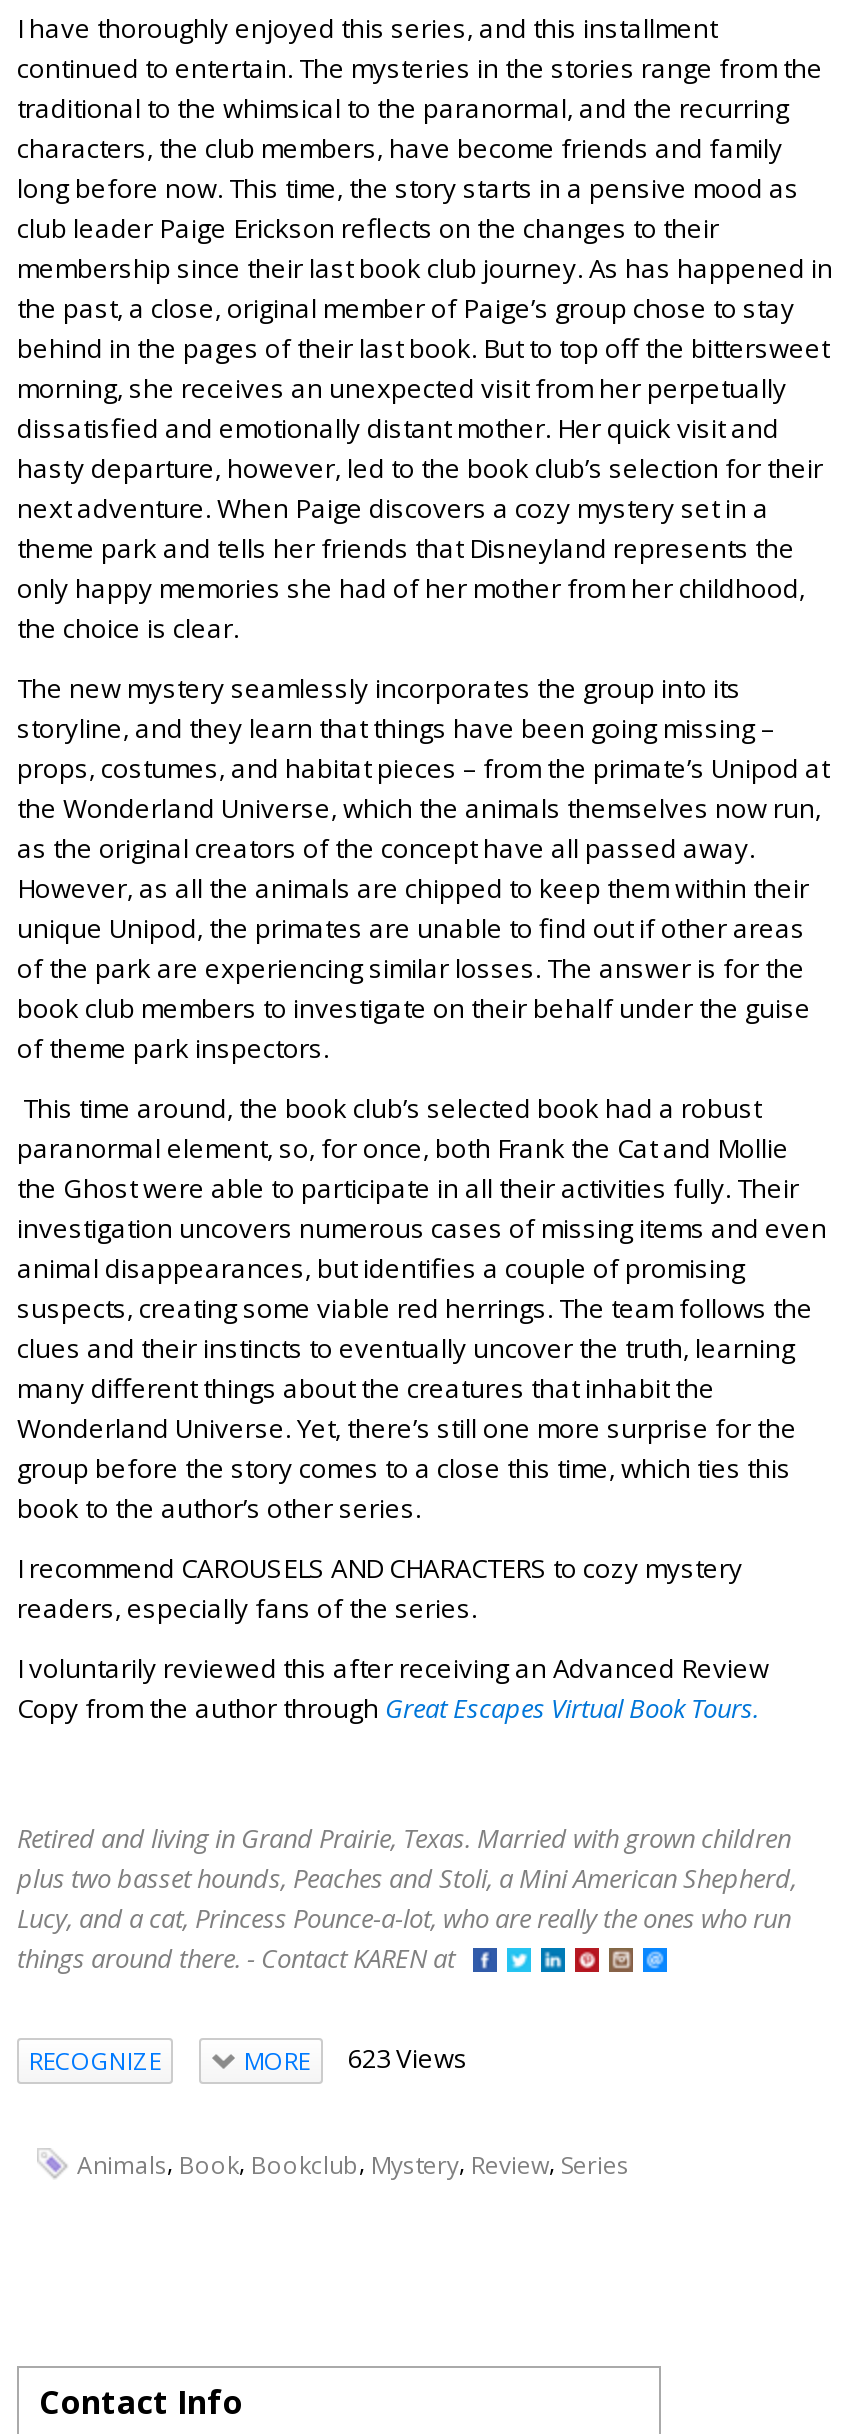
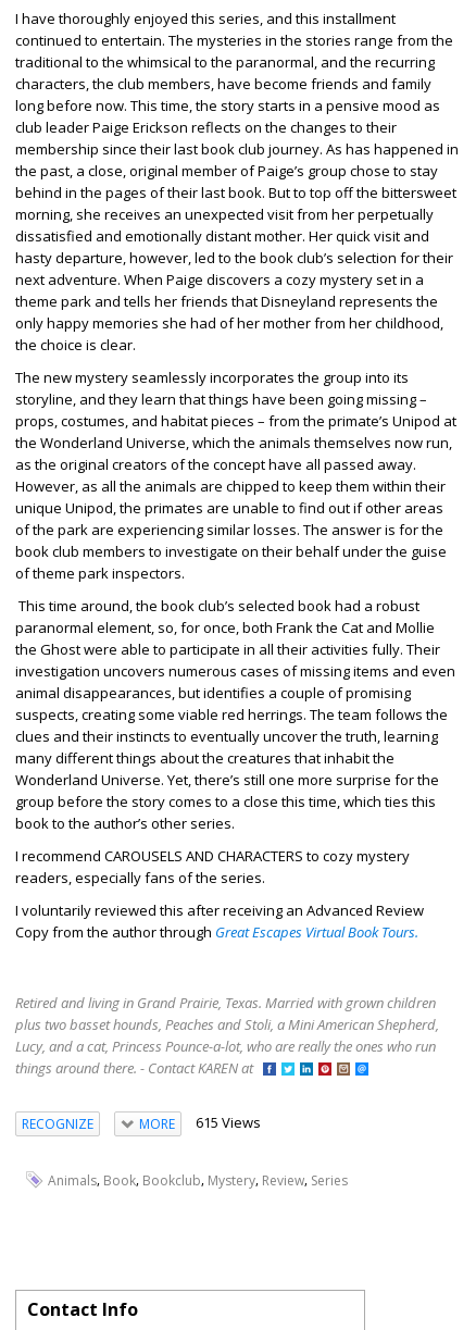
- MORE 623 Views
+ MORE 615 Views
